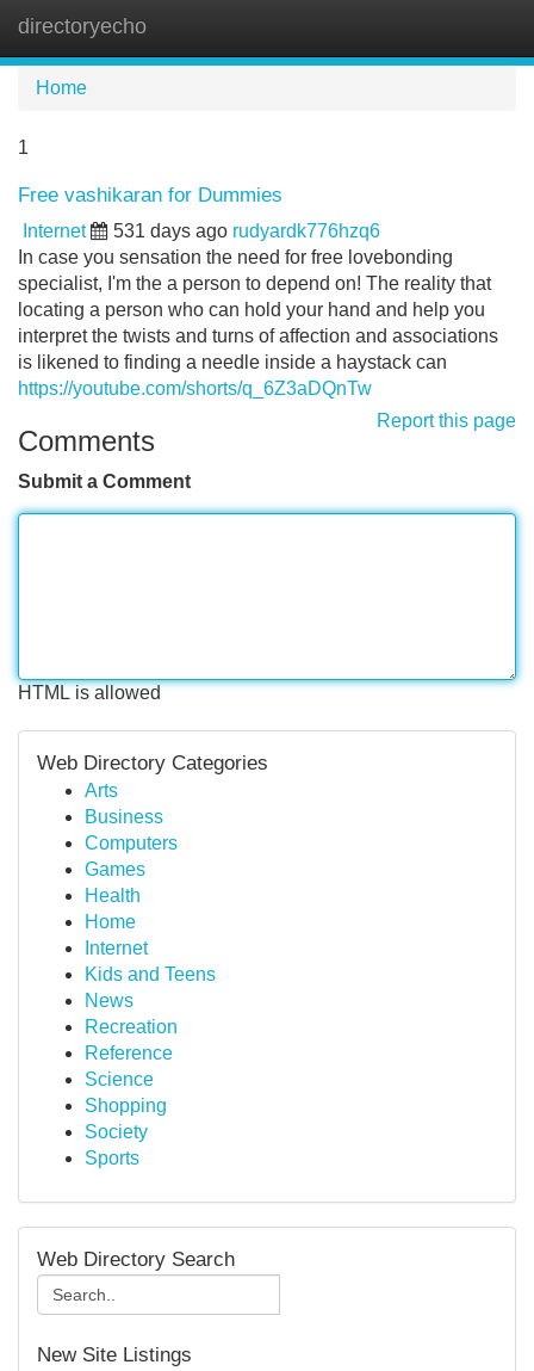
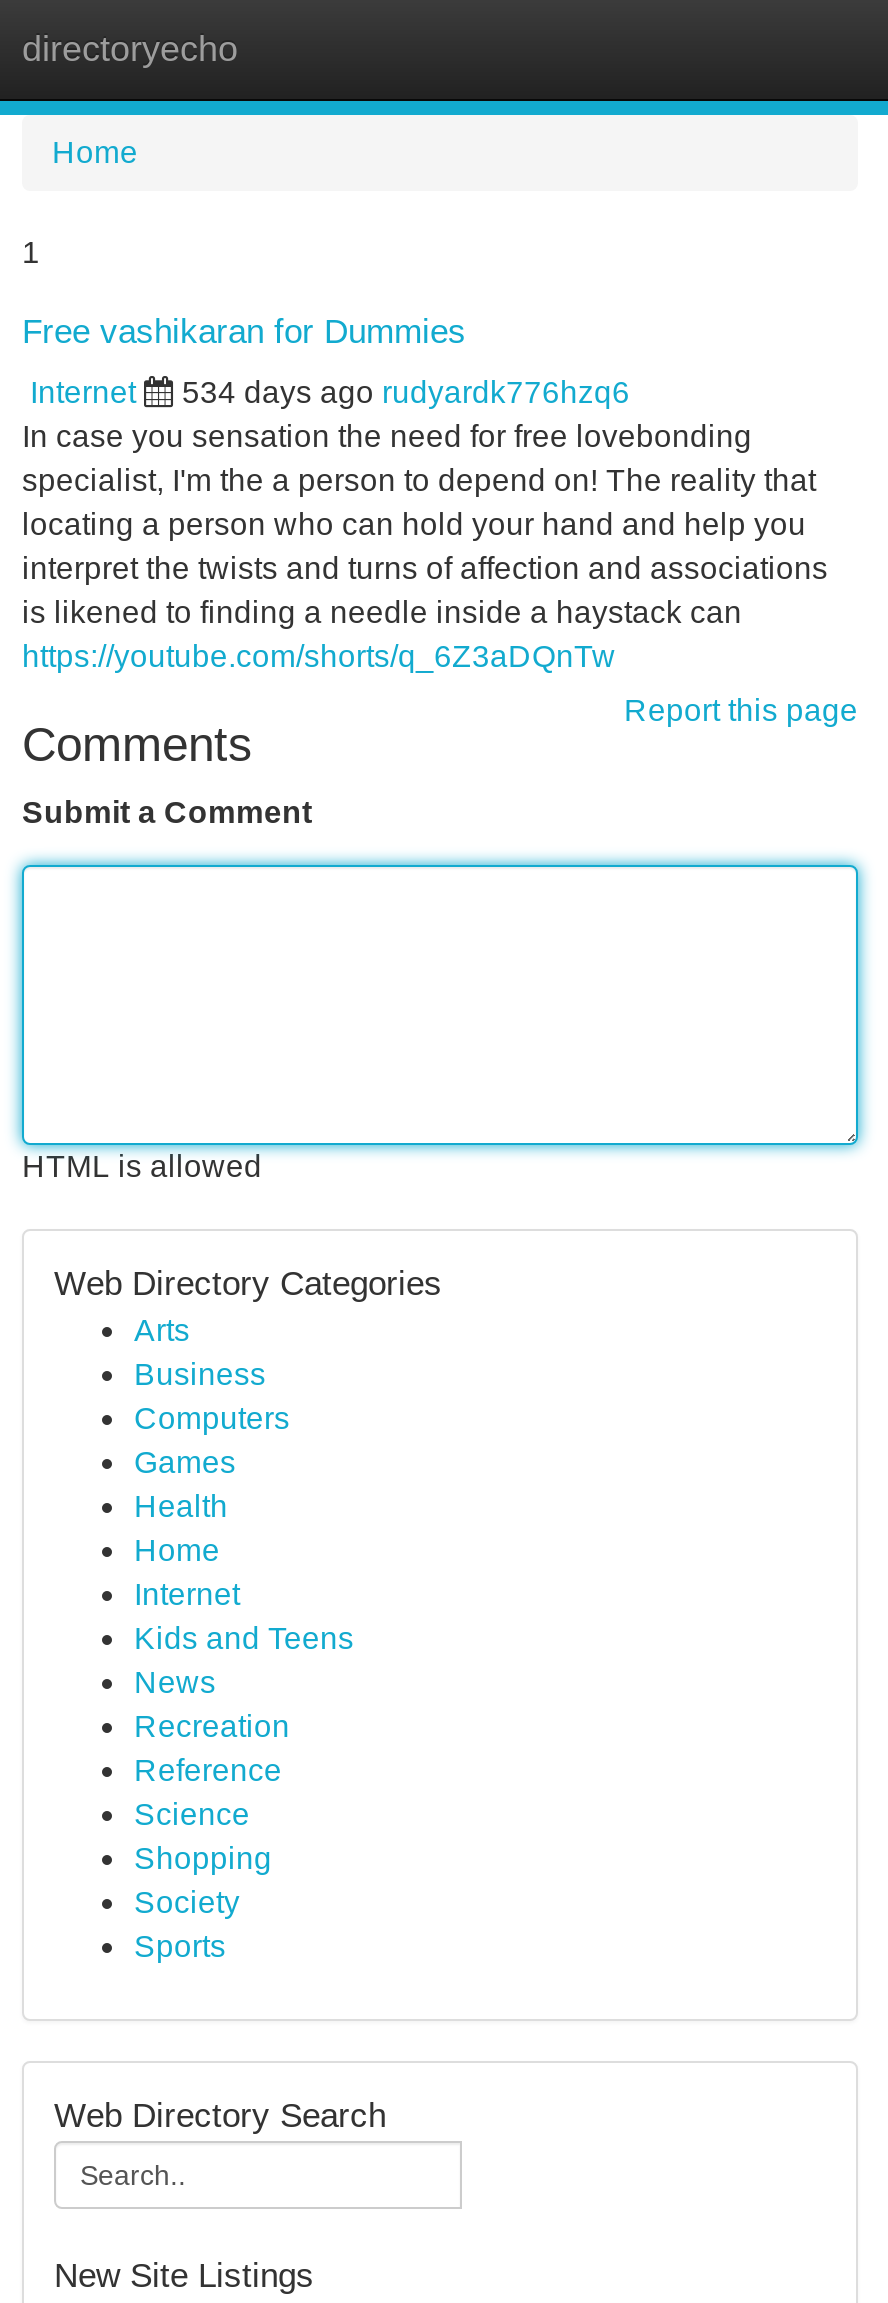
- 531 days ago rudyardk776hzq6
+ 534 days ago rudyardk776hzq6
